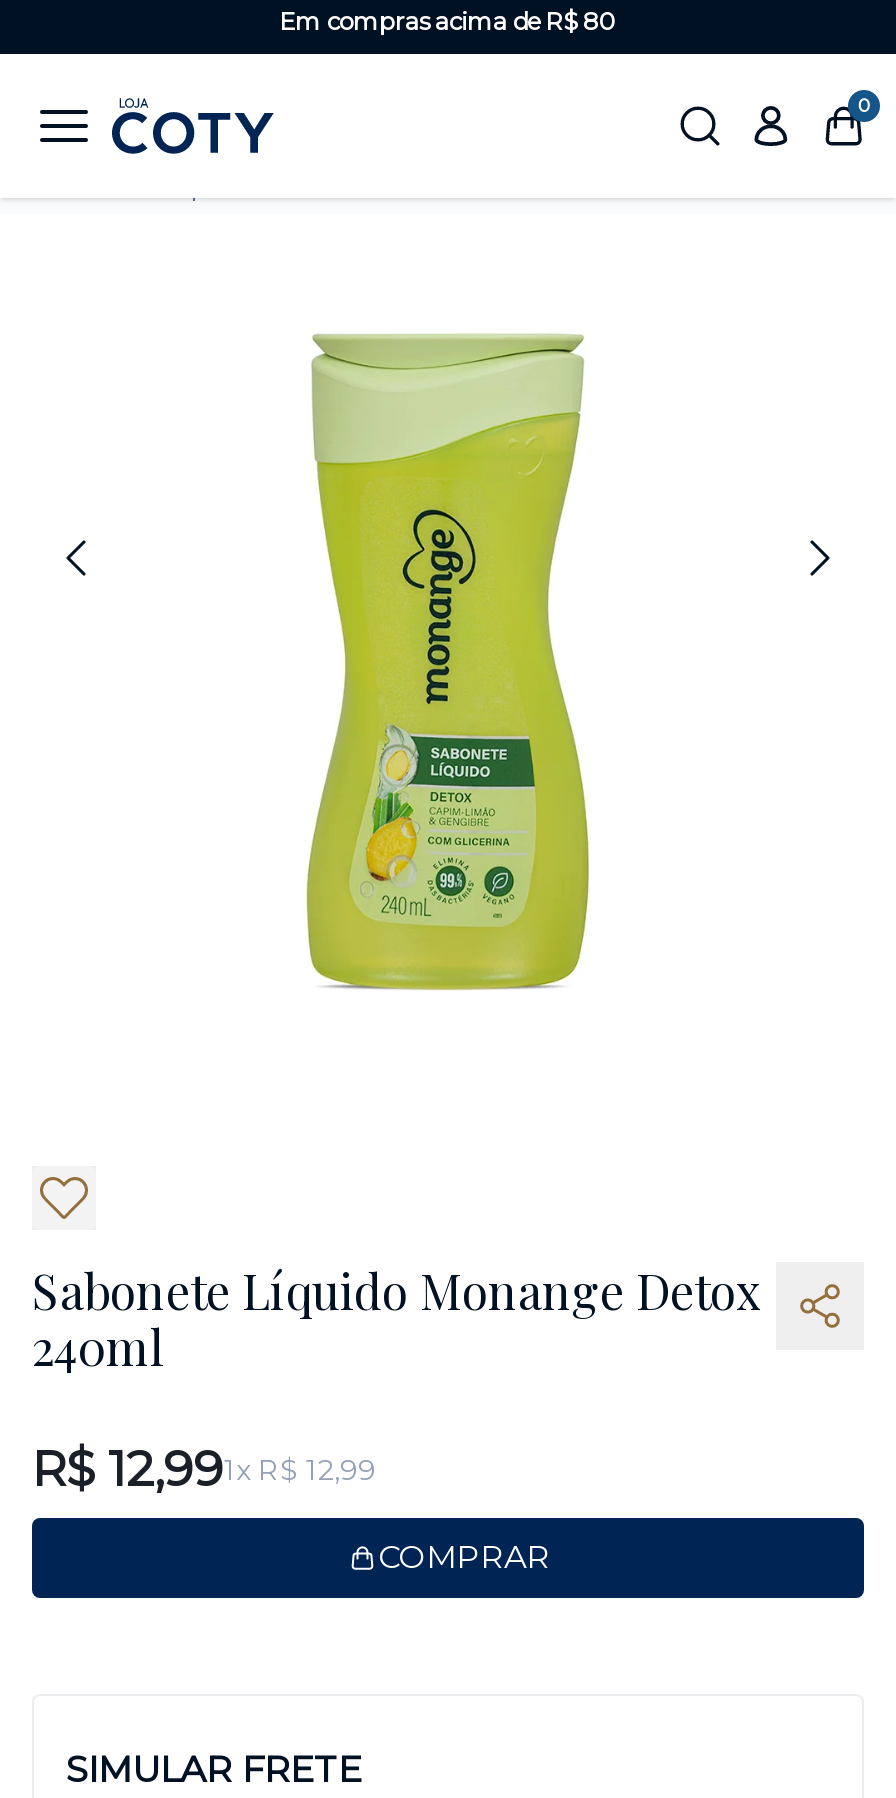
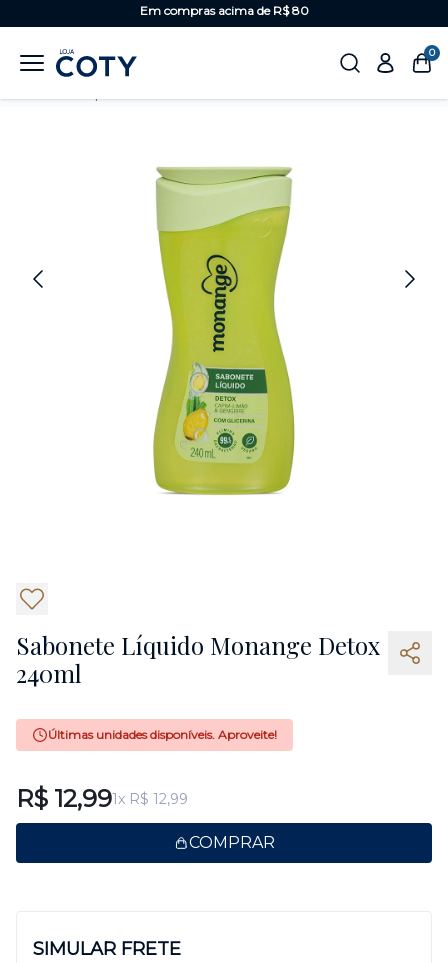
+ Últimas unidades disponíveis. Aproveite!
